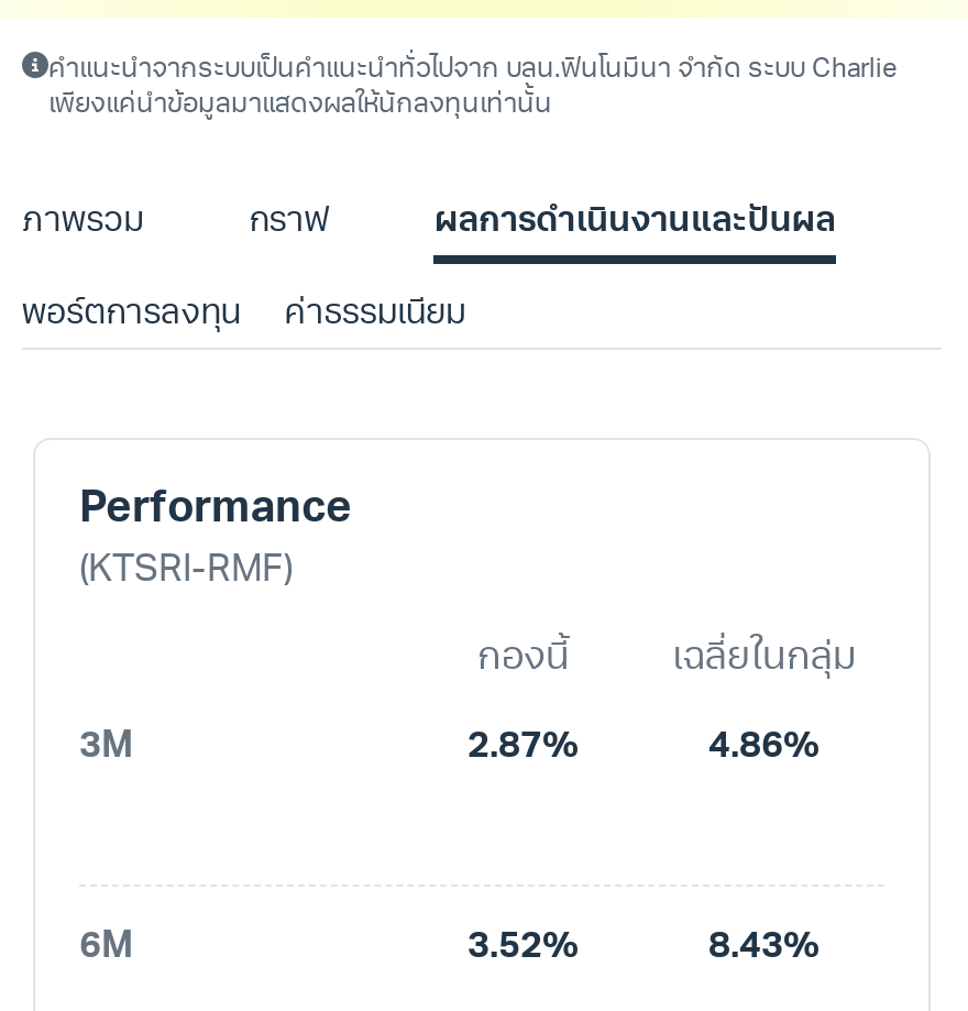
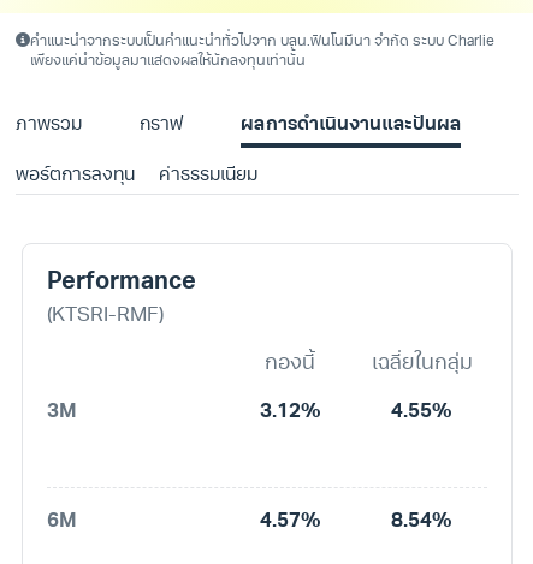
- 2.87%
+ 3.12%

- 4.86%
+ 4.55%

- 3.52%
+ 4.57%

- 8.43%
+ 8.54%
